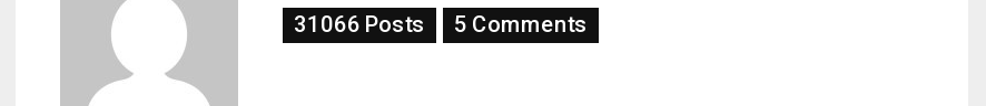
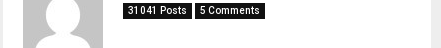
- 31066 Posts 5 Comments
+ 31041 Posts 5 Comments
